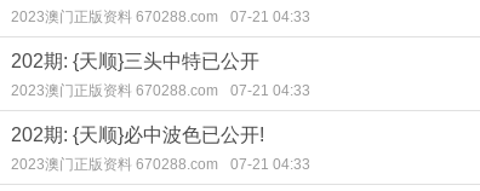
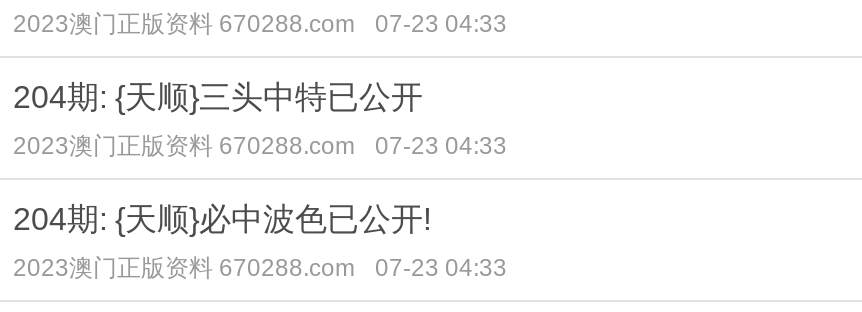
- 2023澳门正版资料 670288.com 07-21 04:33
+ 2023澳门正版资料 670288.com 07-23 04:33

- 202期: {天顺}三头中特已公开
+ 204期: {天顺}三头中特已公开

- 2023澳门正版资料 670288.com 07-21 04:33
+ 2023澳门正版资料 670288.com 07-23 04:33

- 202期: {天顺}必中波色已公开!
+ 204期: {天顺}必中波色已公开!

- 2023澳门正版资料 670288.com 07-21 04:33
+ 2023澳门正版资料 670288.com 07-23 04:33
